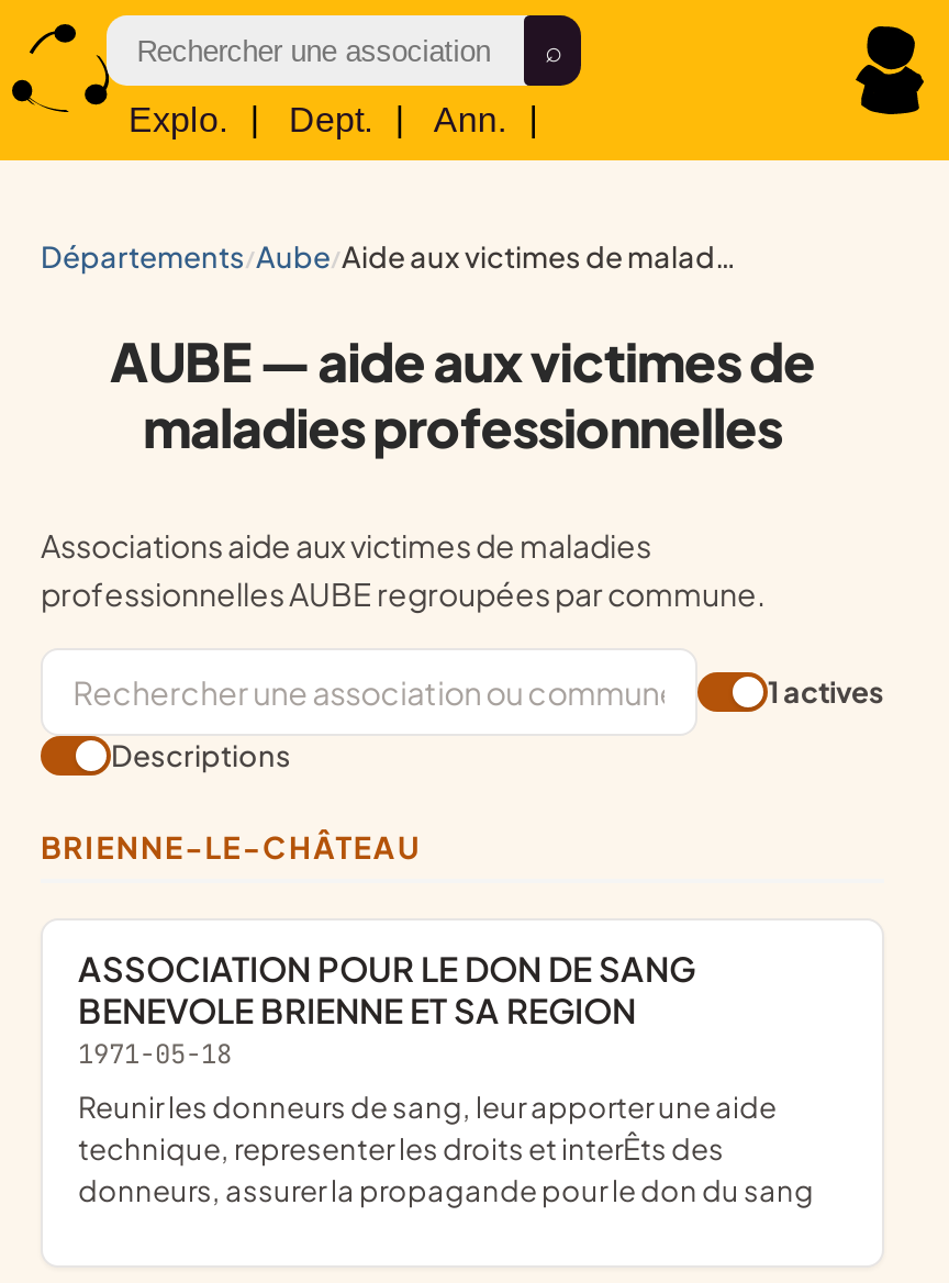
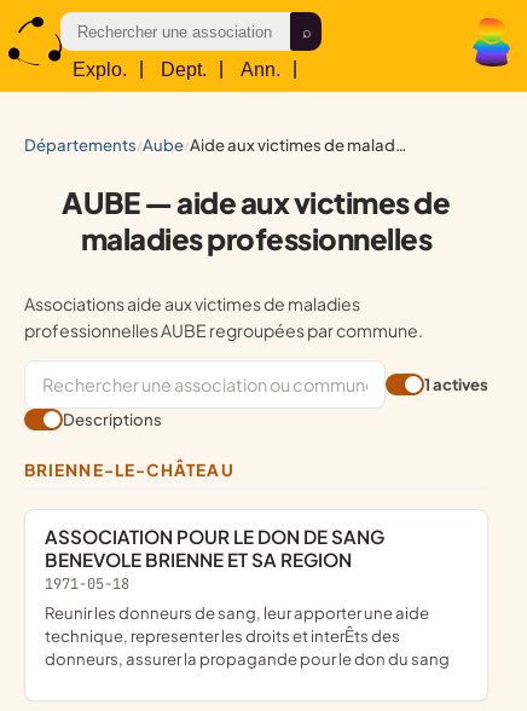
- [image]
+ [image]
